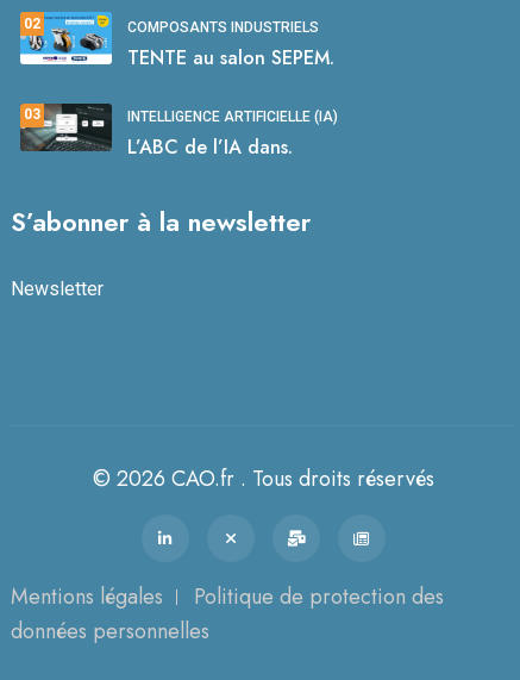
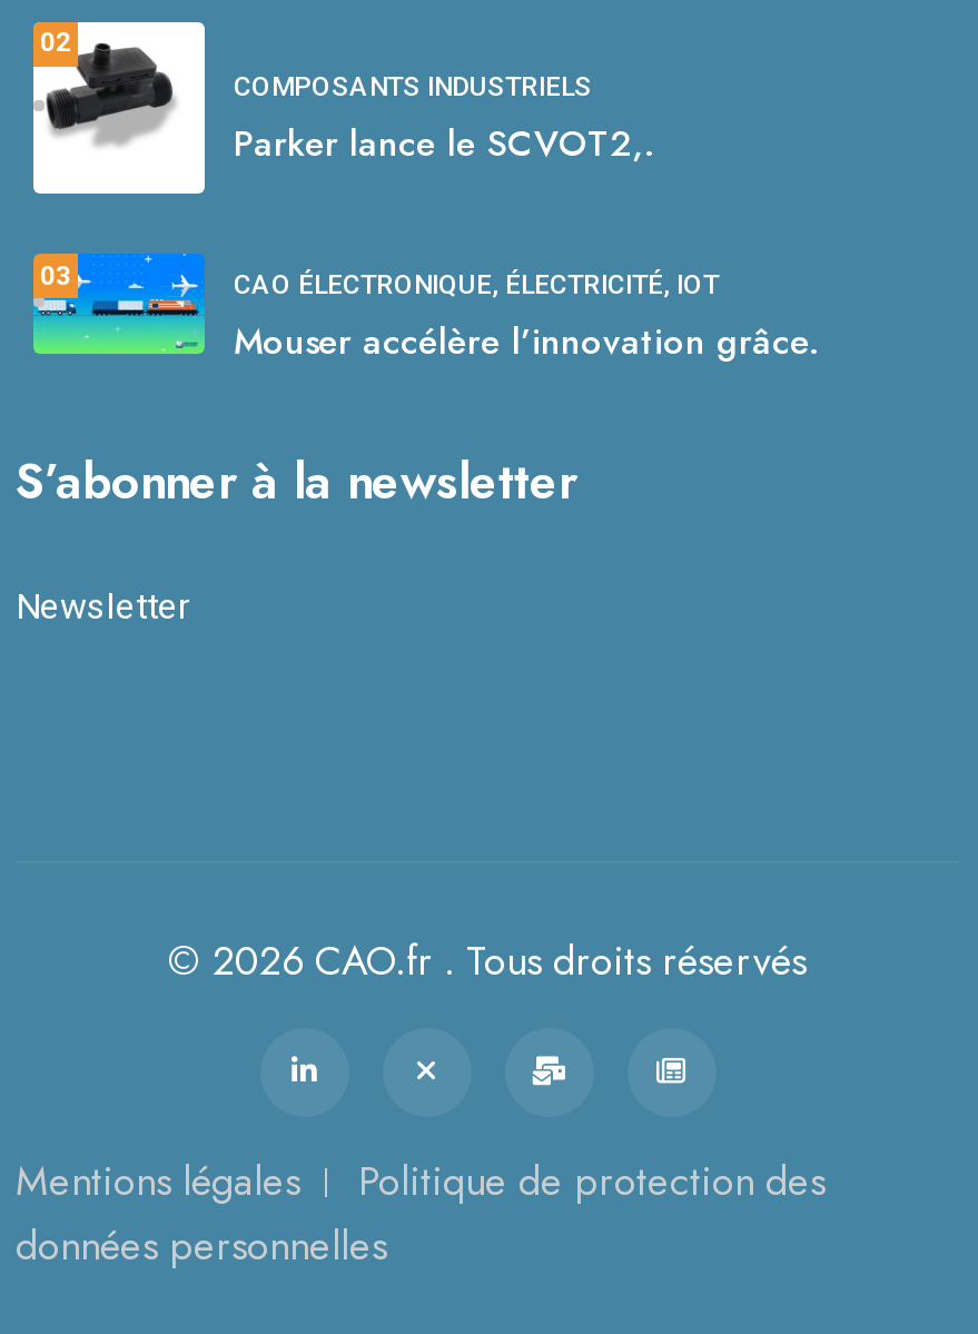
- [image]
- TENTE au salon SEPEM.
+ [image]
+ Parker lance le SCVOT2,.

- [image]
- INTELLIGENCE ARTIFICIELLE (IA)
- L’ABC de l’IA dans.
+ [image]
+ CAO ÉLECTRONIQUE, ÉLECTRICITÉ, IOT
+ Mouser accélère l’innovation grâce.
